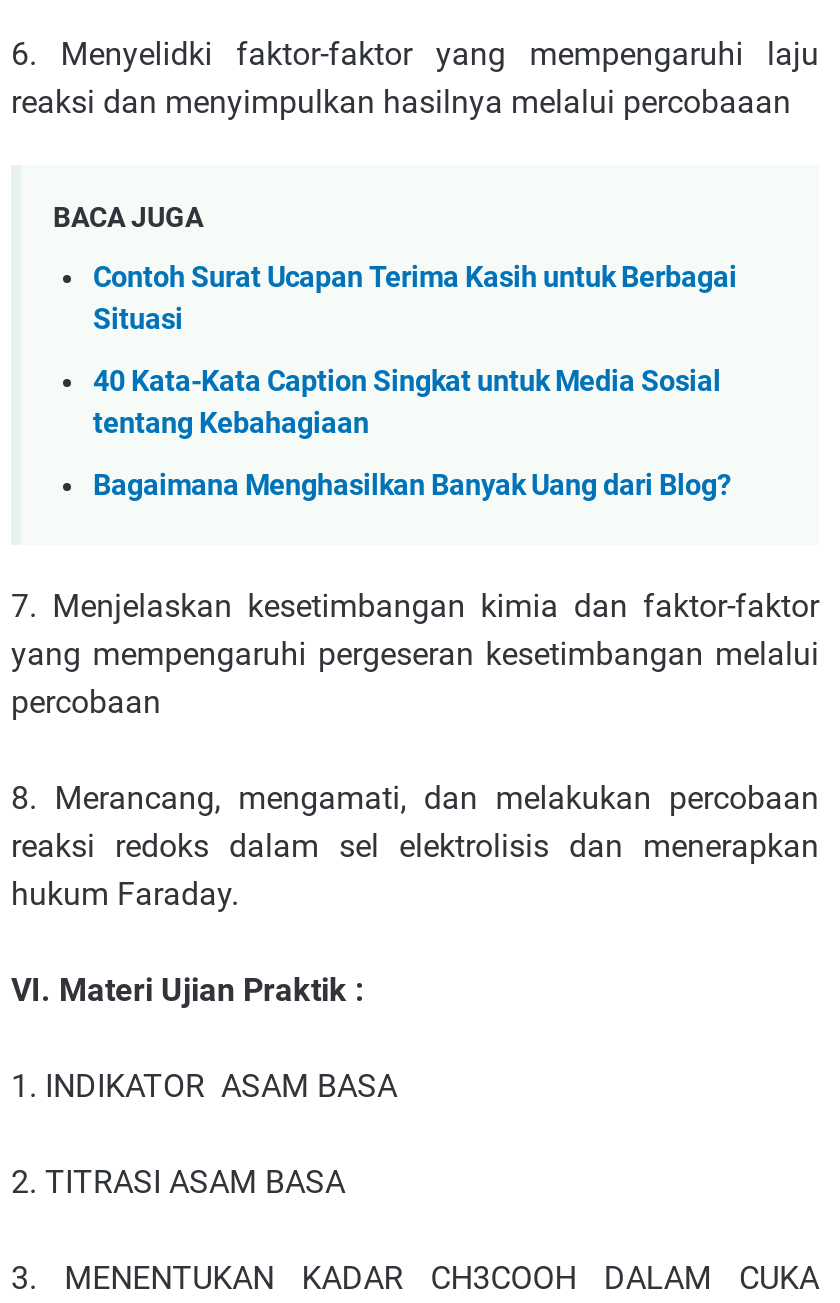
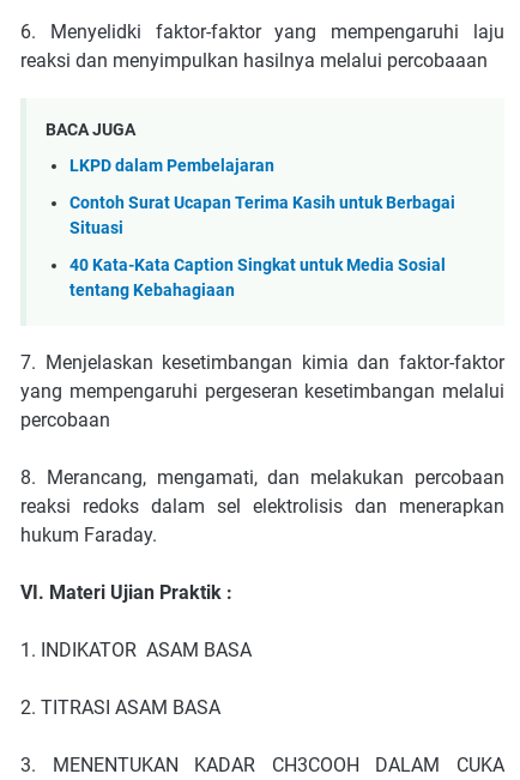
+ LKPD dalam Pembelajaran

moved down: Contoh Surat Ucapan Terima Kasih untuk Berbagai | Situasi | 40 Kata-Kata Caption Singkat untuk Media Sosial | tentang Kebahagiaan

- Bagaimana Menghasilkan Banyak Uang dari Blog?
